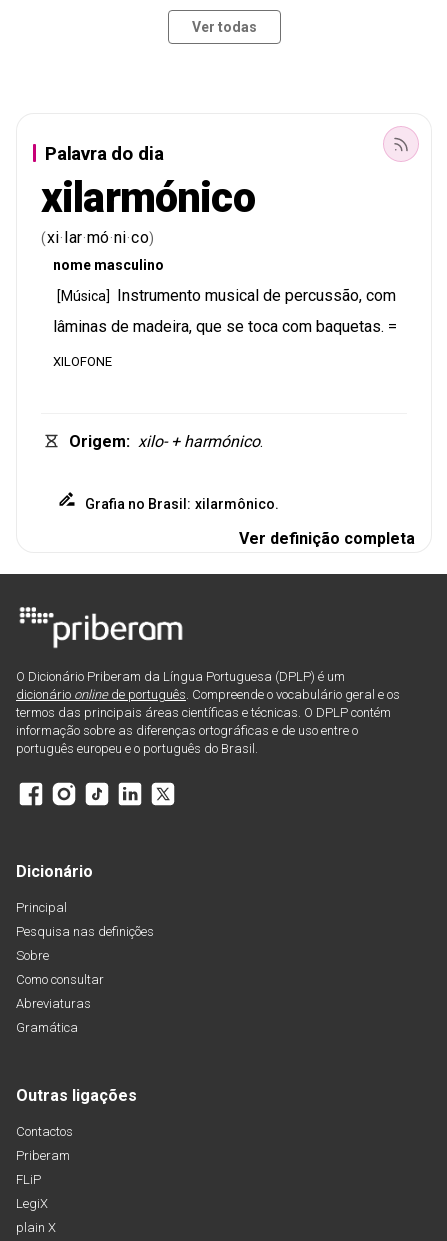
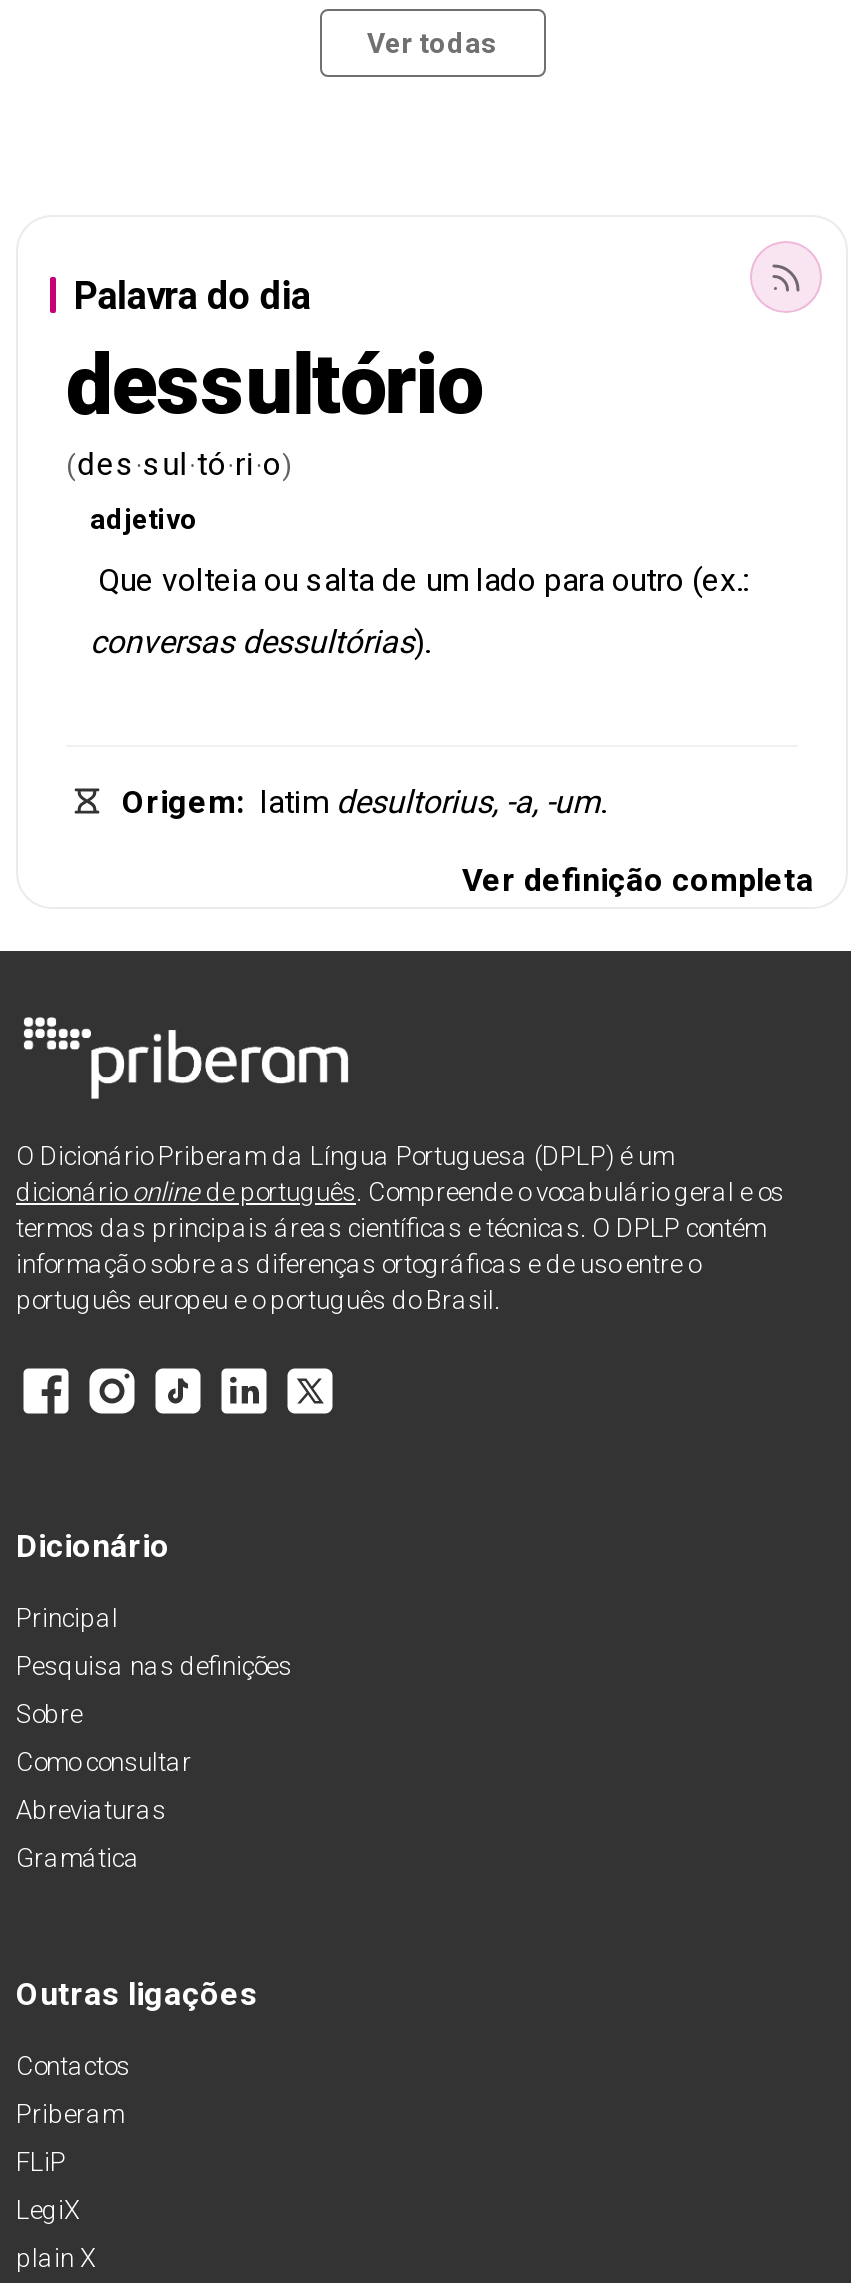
- xilarmónico
- (xi · lar·mó·ni·co)
- nome masculino
- [Música] Instrumento musical de percussão, com
- lâminas de madeira, que se toca com baquetas. =
- XILOFONE
+ dessultório
+ (des · sul·tó·ri · o)
+ adjetivo
+ Que volteia ou salta de um lado para outro (ex.:
+ conversas dessultórias).

- Origem: xilo- + harmónico.
- Grafia no Brasil: xilarmônico.
+ Origem: latim desultorius, -a, -um.
